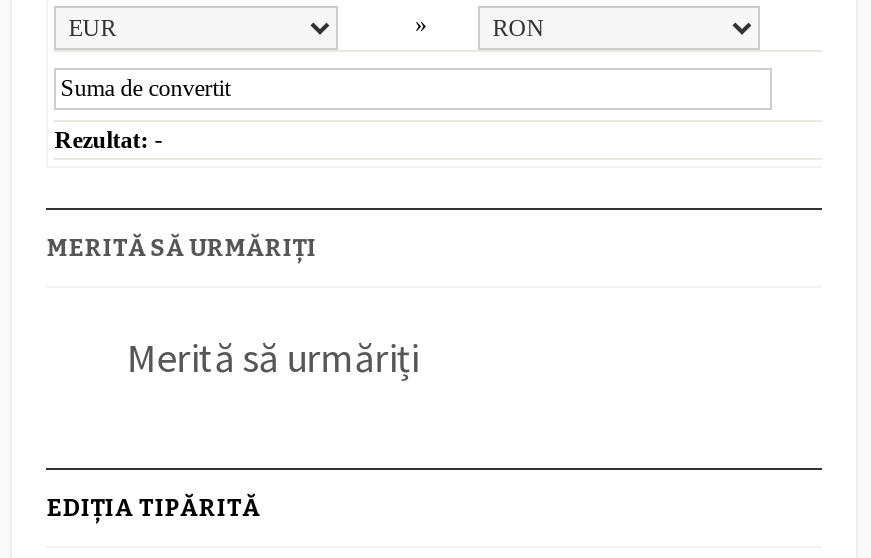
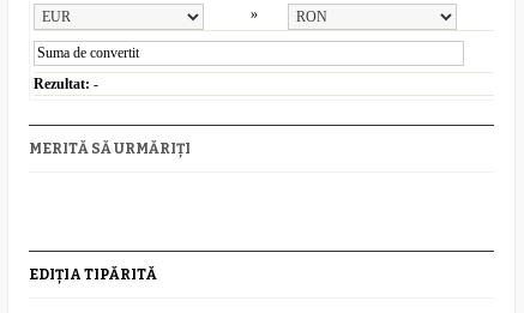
- Merită să urmăriți
